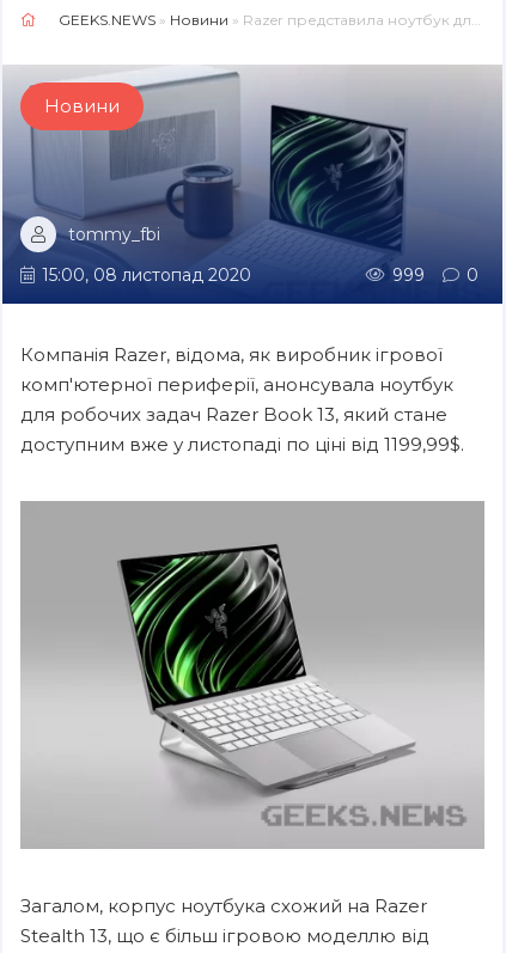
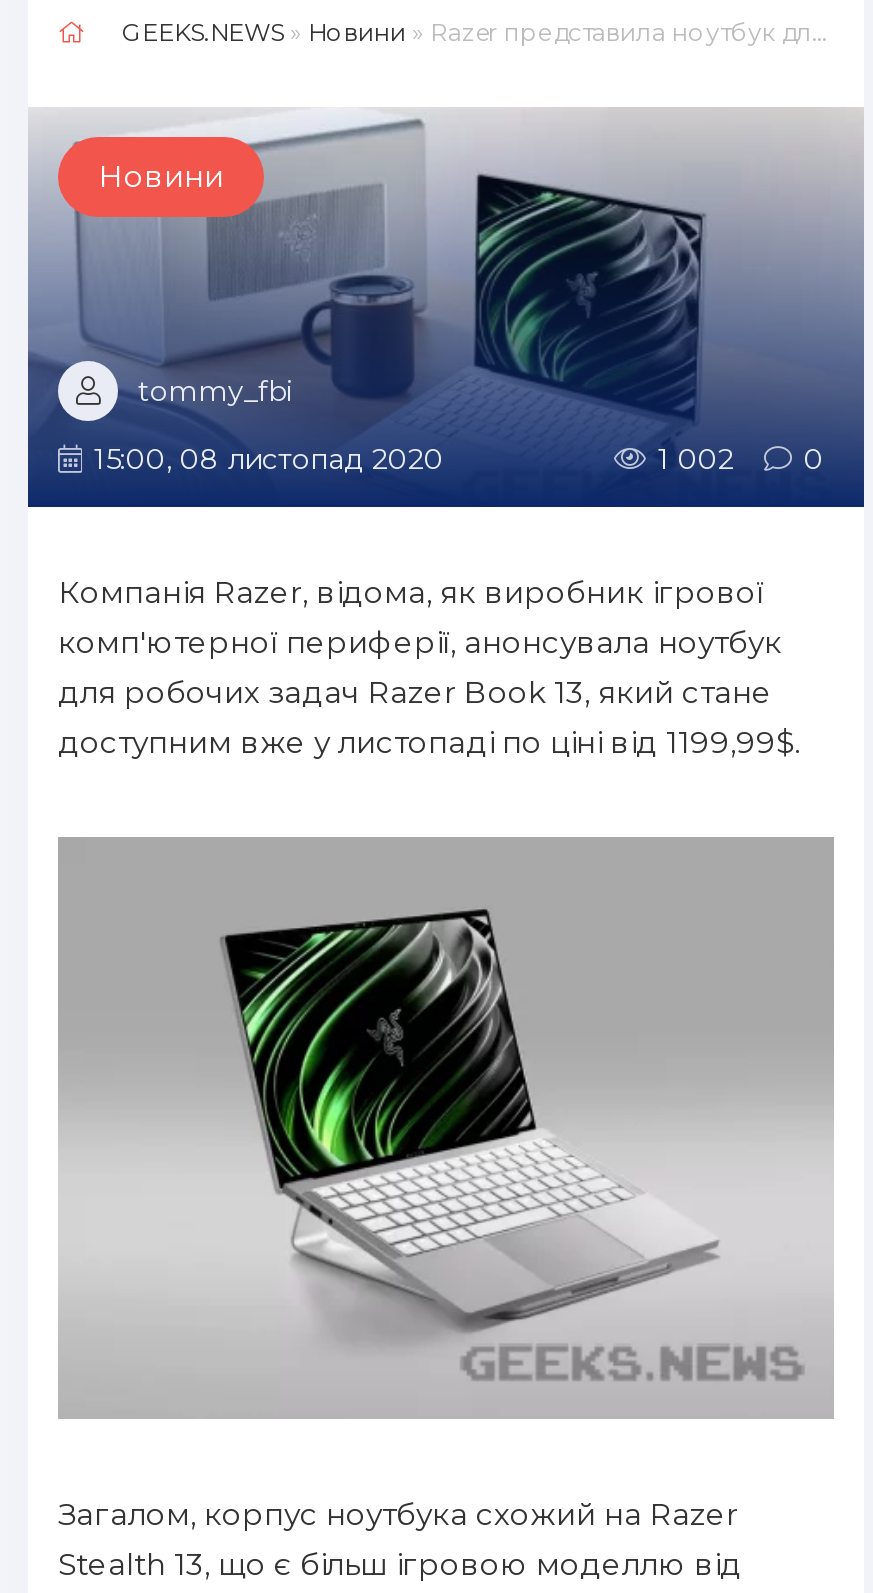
- 999
+ 1 002
